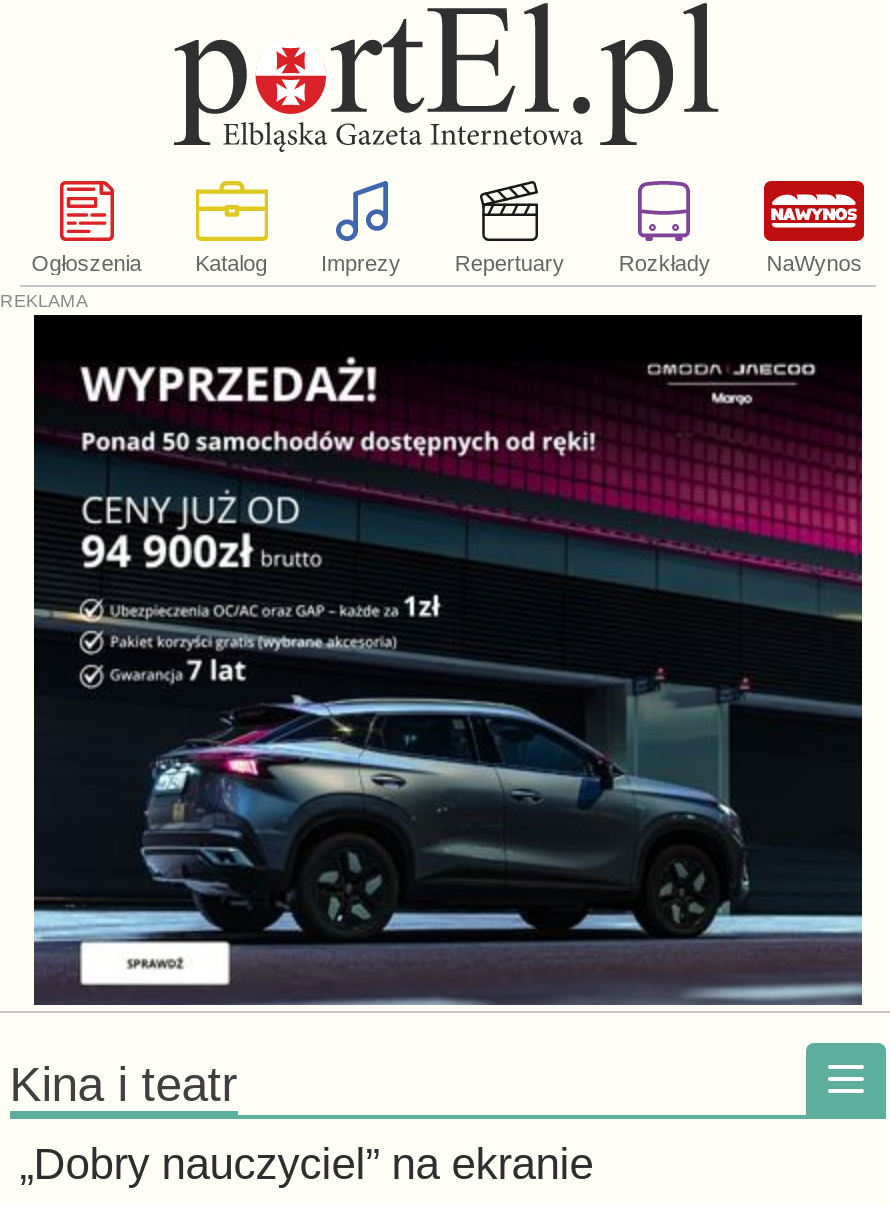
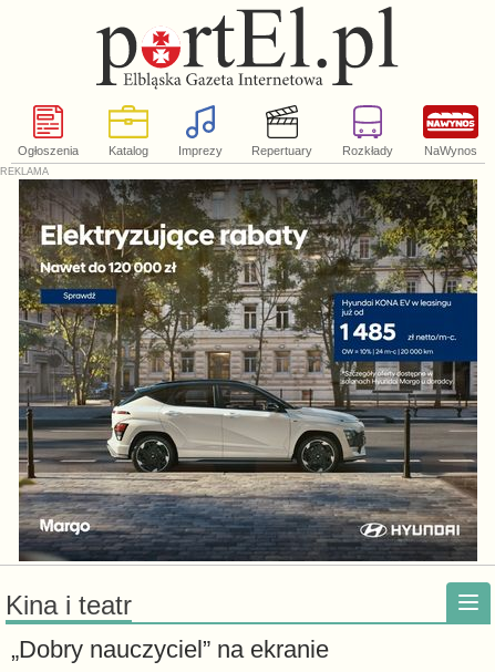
- [image]
+ [image]
